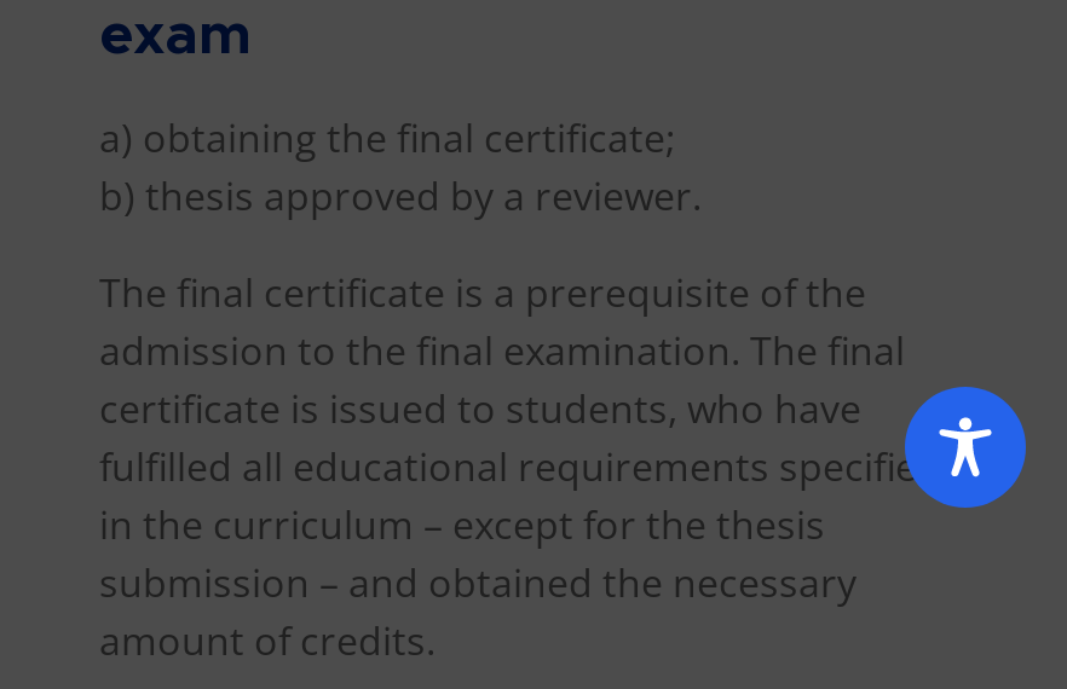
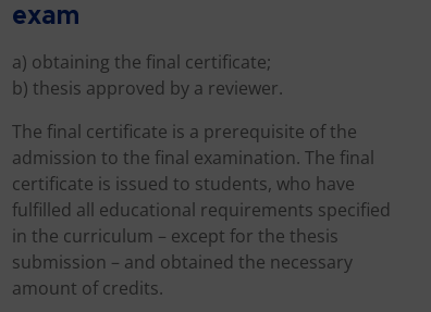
- [image]
